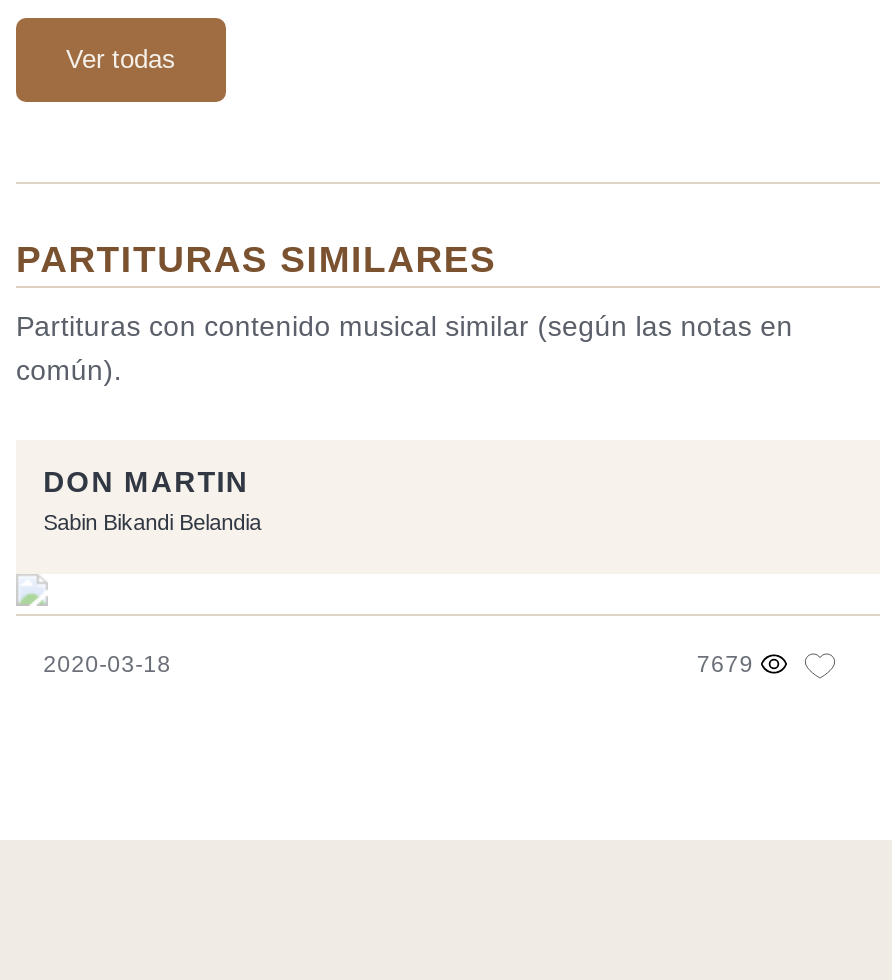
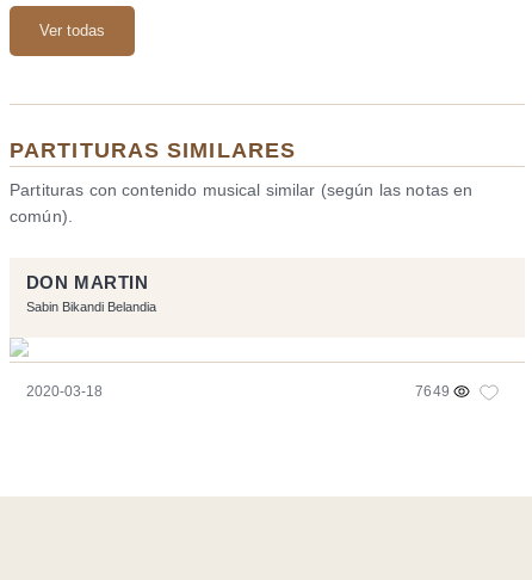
- 7679
+ 7649
